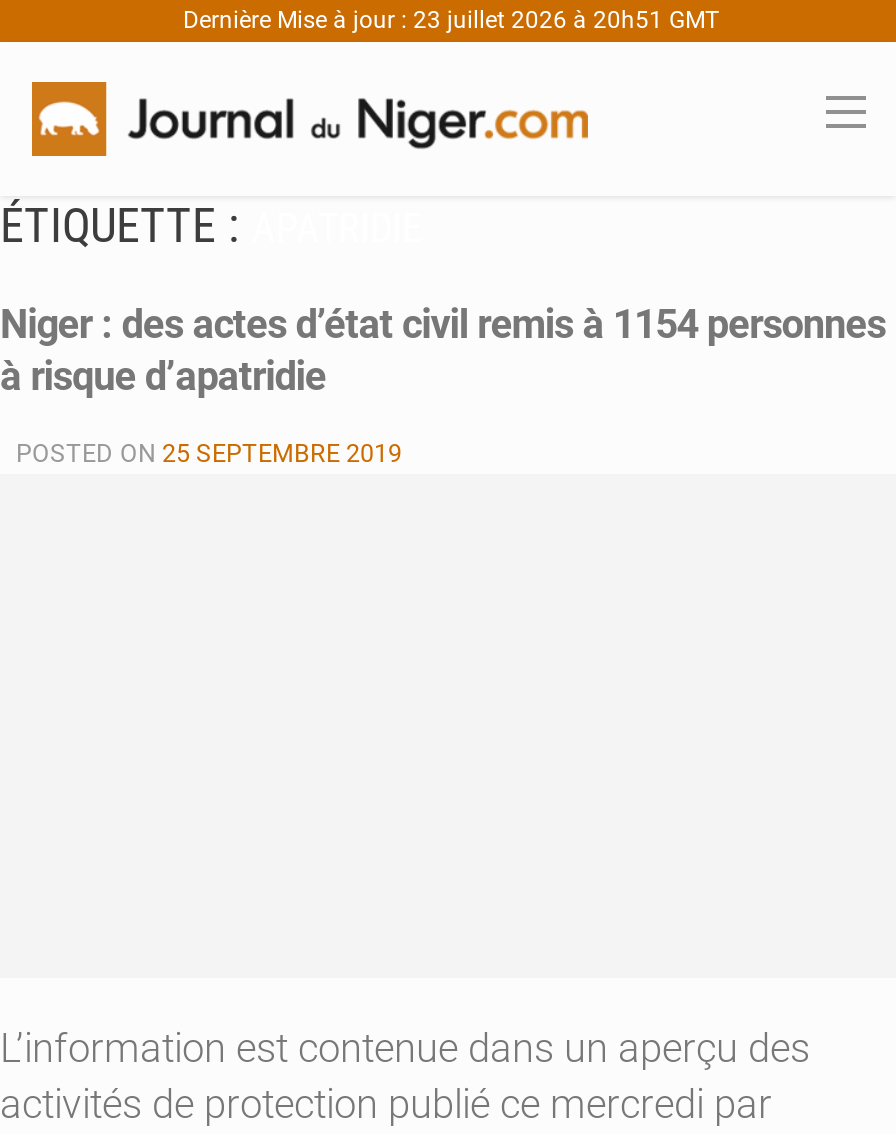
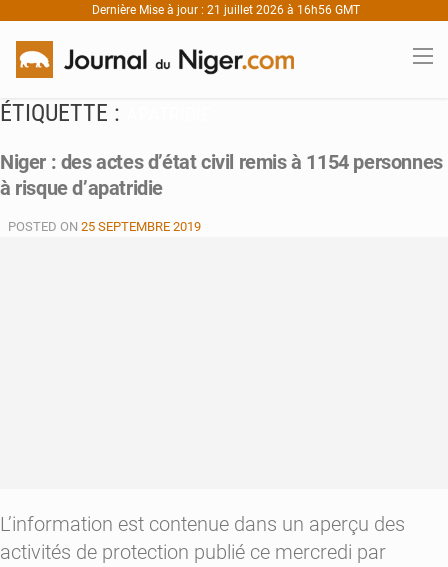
- Dernière Mise à jour : 23 juillet 2026 à 20h51 GMT
+ Dernière Mise à jour : 21 juillet 2026 à 16h56 GMT
